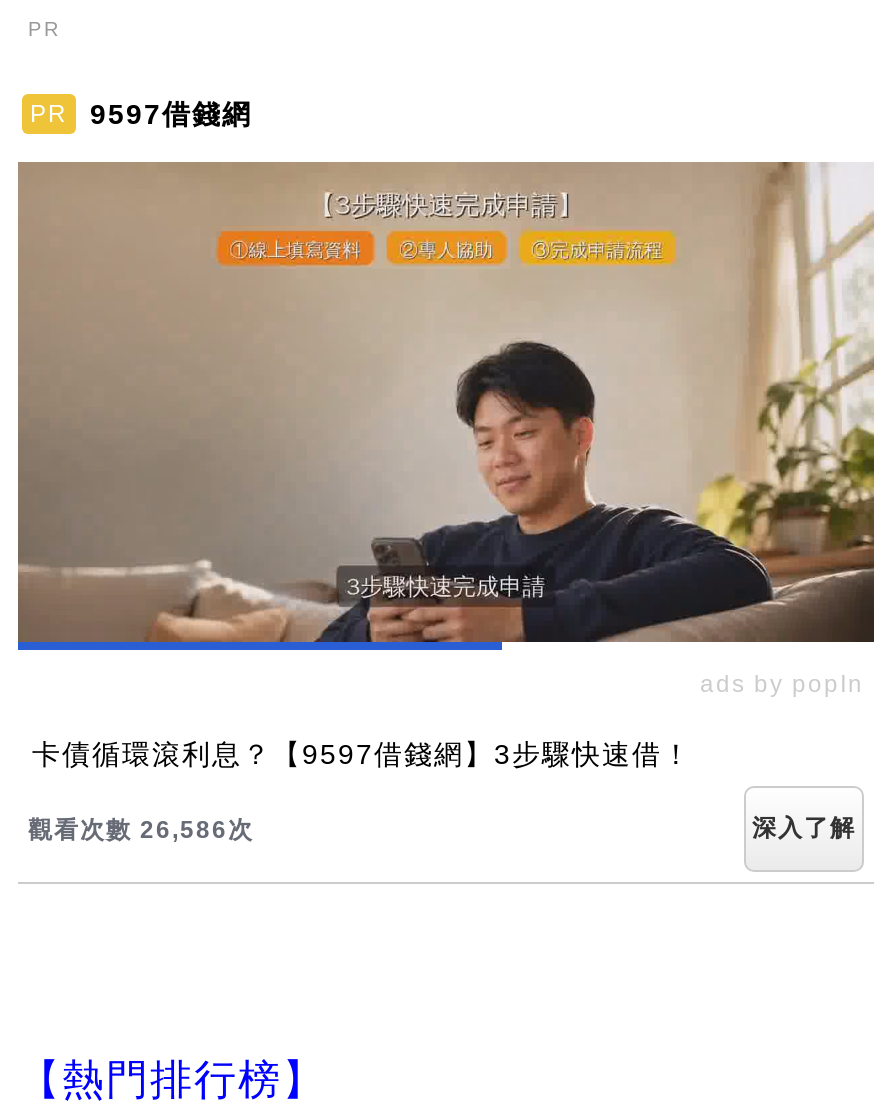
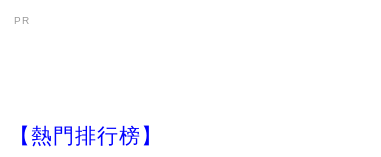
- PR
- 9597借錢網

- [image]
- ads by popIn
- 卡債循環滾利息？【9597借錢網】3步驟快速借！
- 觀看次數 26,586次
- 深入了解
